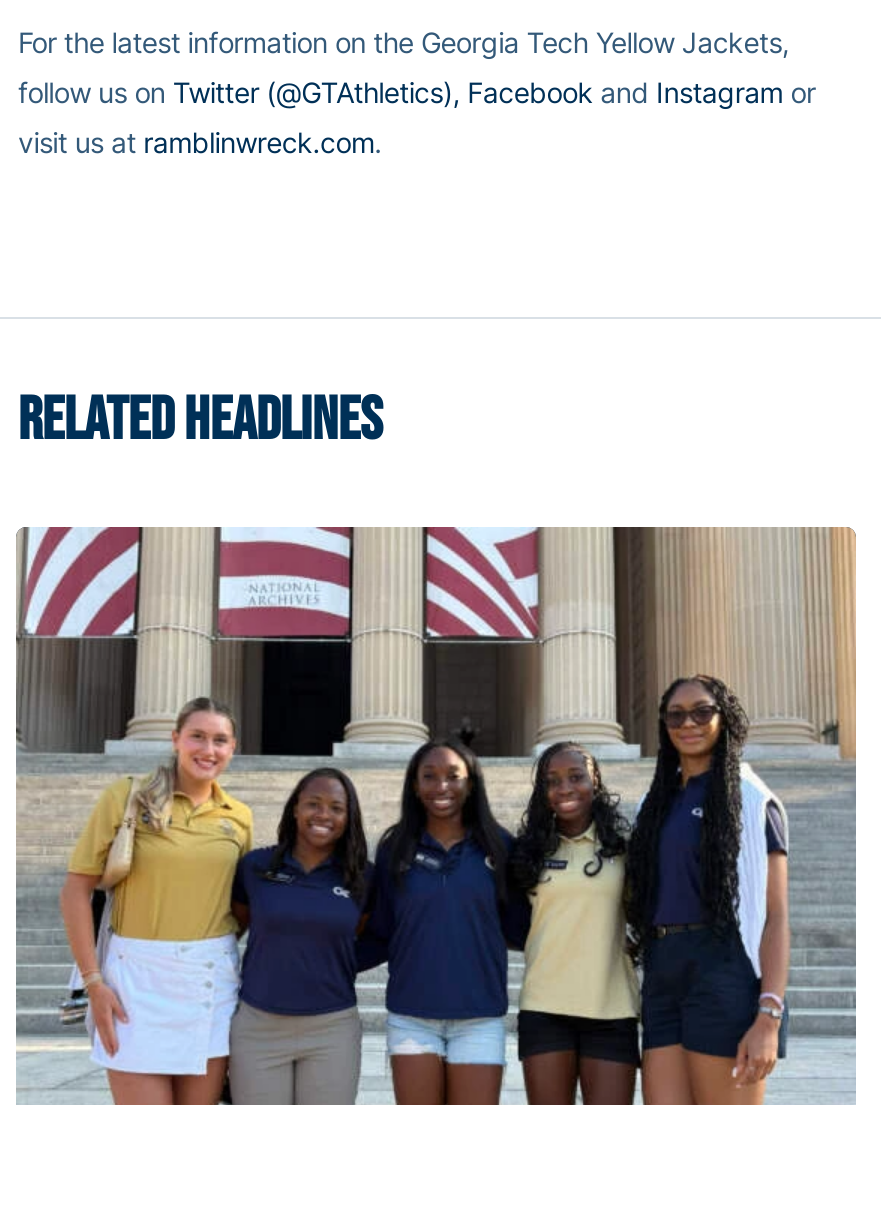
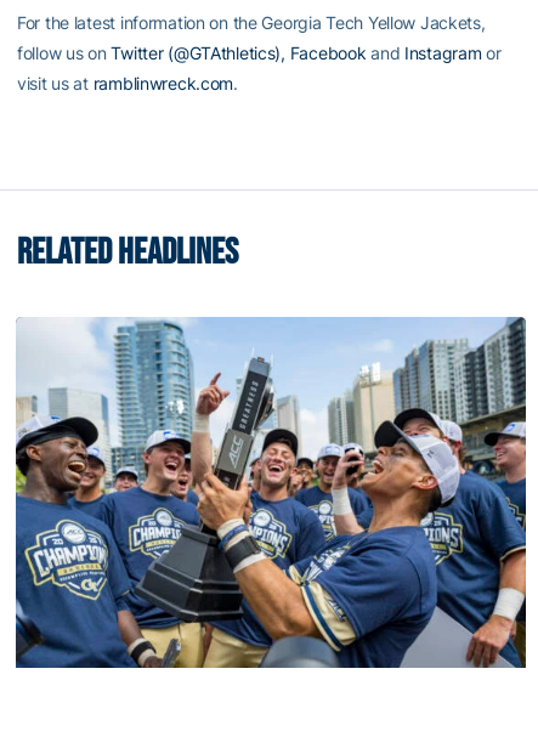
- [image]
+ [image]
